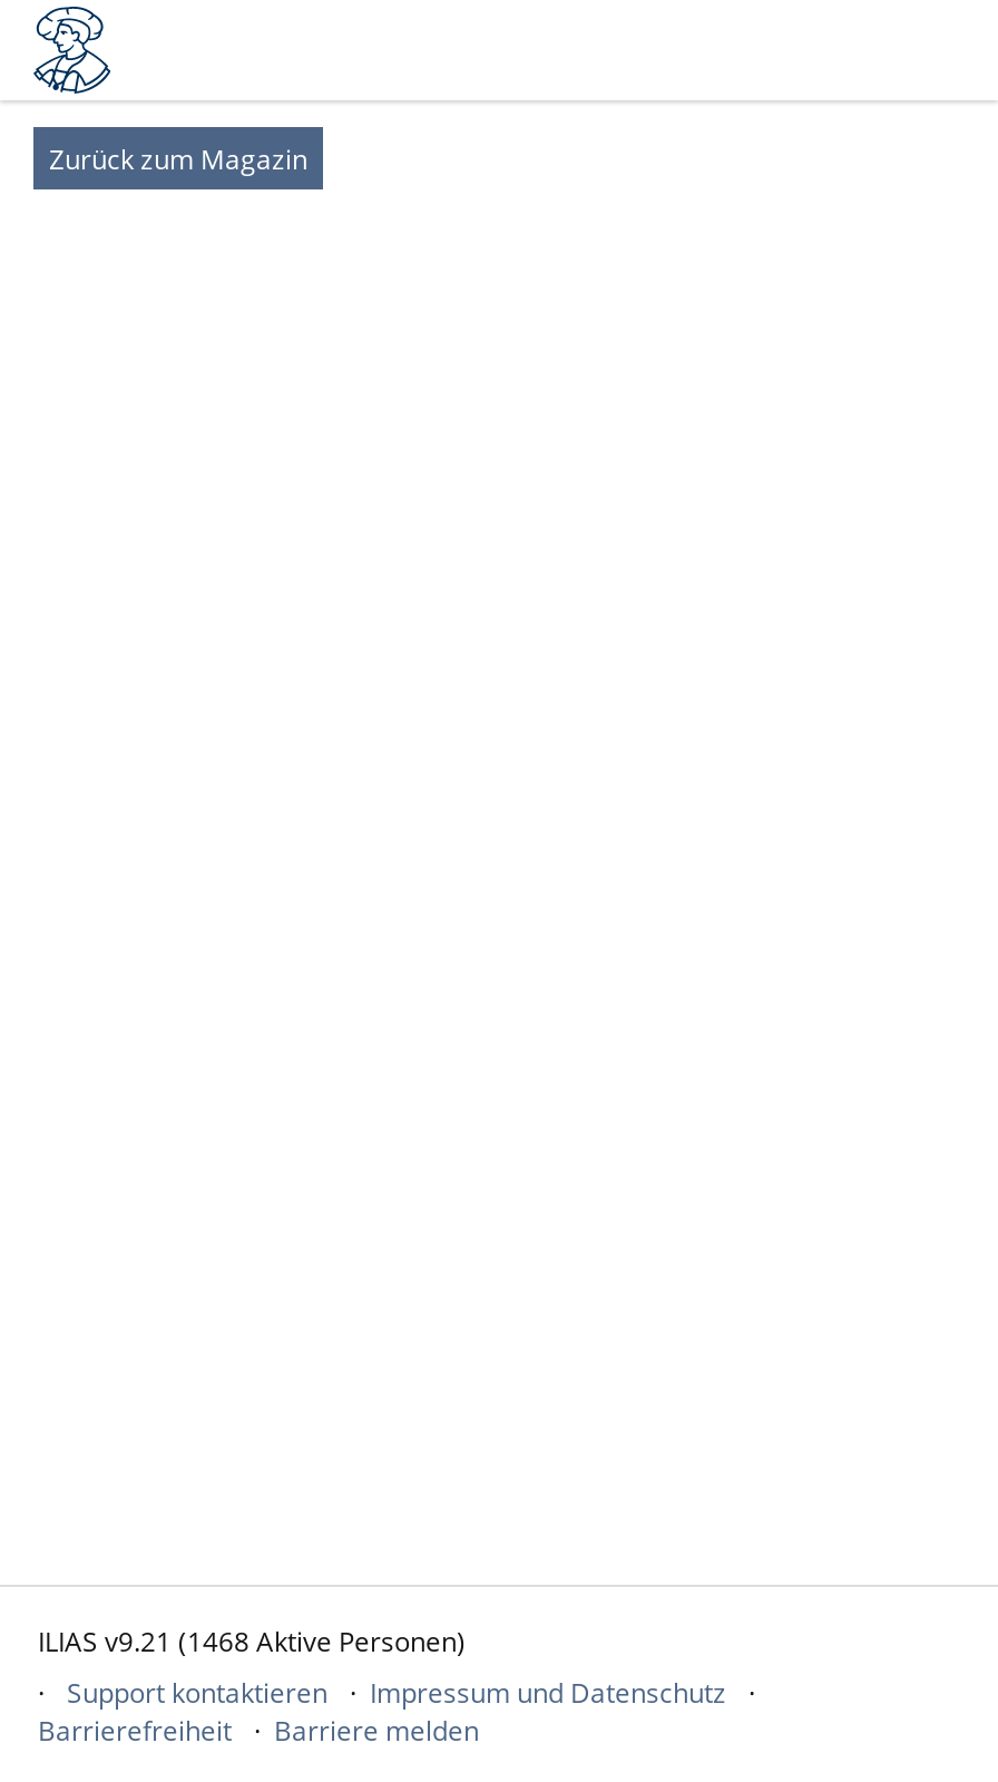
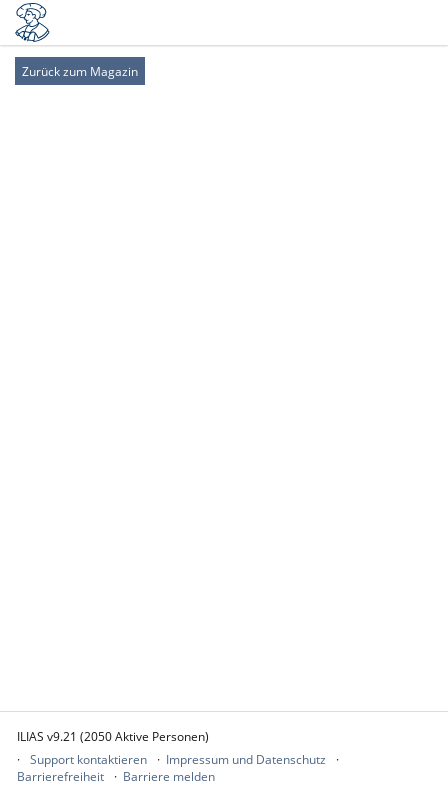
- ILIAS v9.21 (1468 Aktive Personen)
+ ILIAS v9.21 (2050 Aktive Personen)
